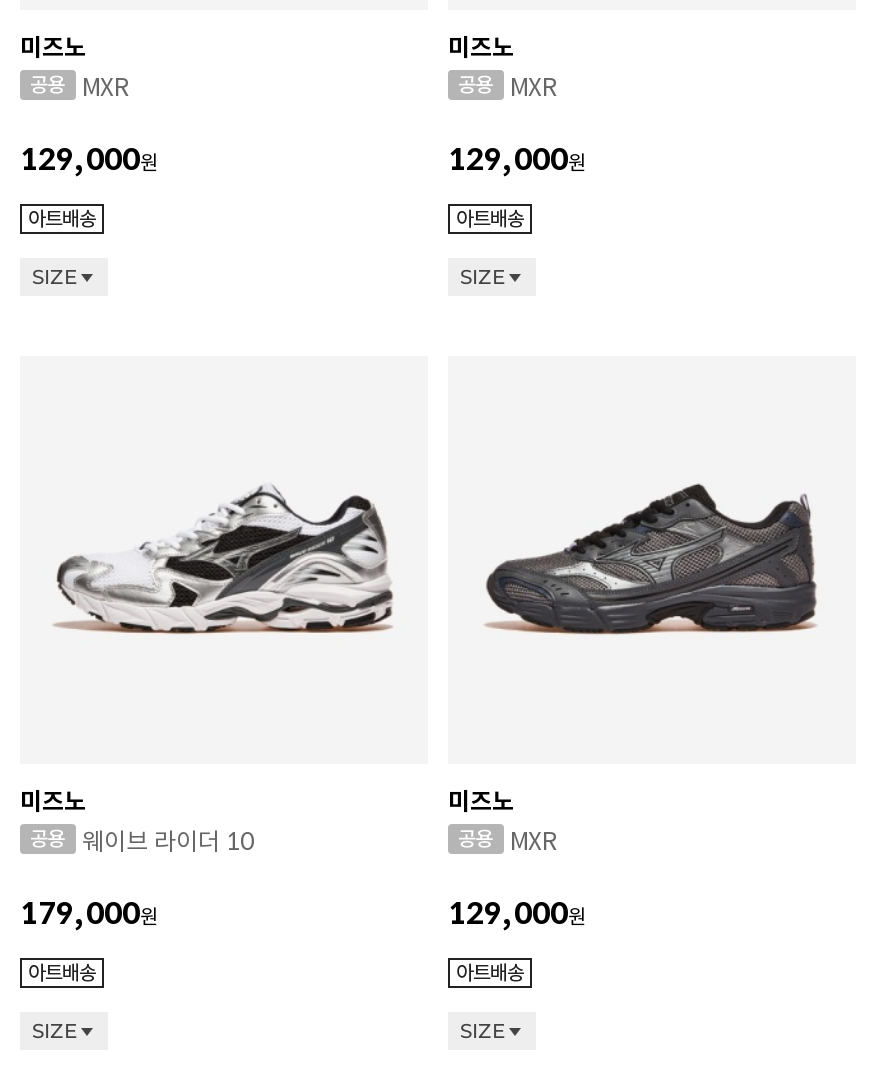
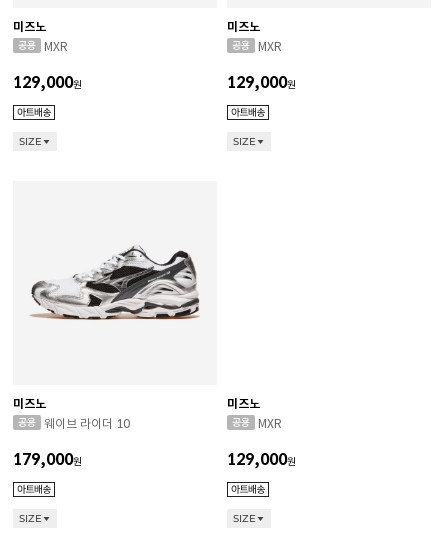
- [image]
